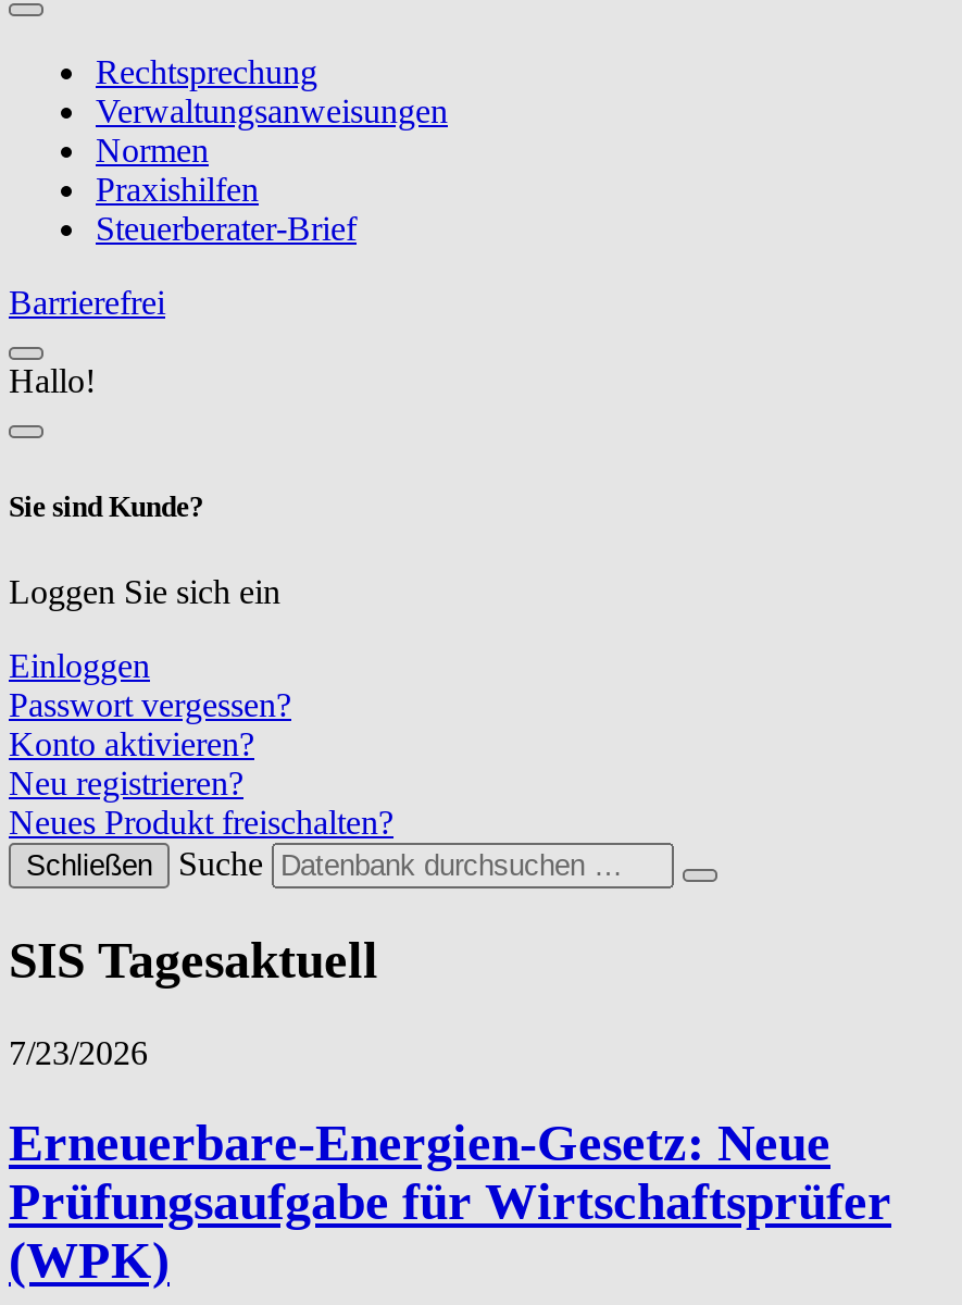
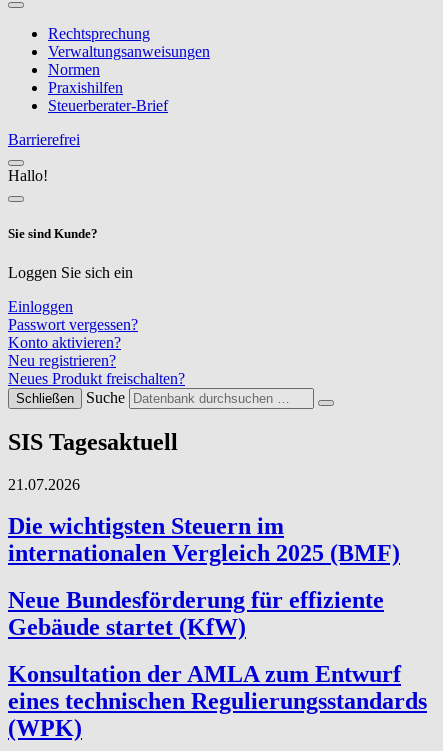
- 7/23/2026
- Erneuerbare-Energien-Gesetz: Neue
- Prüfungsaufgabe für Wirtschaftsprüfer
+ 21.07.2026
+ Die wichtigsten Steuern im
+ internationalen Vergleich 2025 (BMF)
+ Neue Bundesförderung für effiziente
+ Gebäude startet (KfW)
+ Konsultation der AMLA zum Entwurf
+ eines technischen Regulierungsstandards
